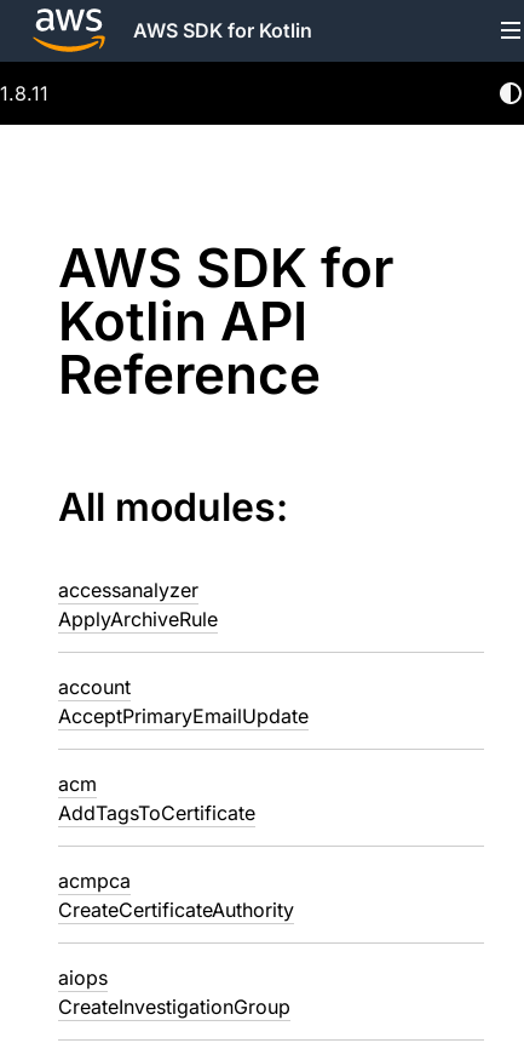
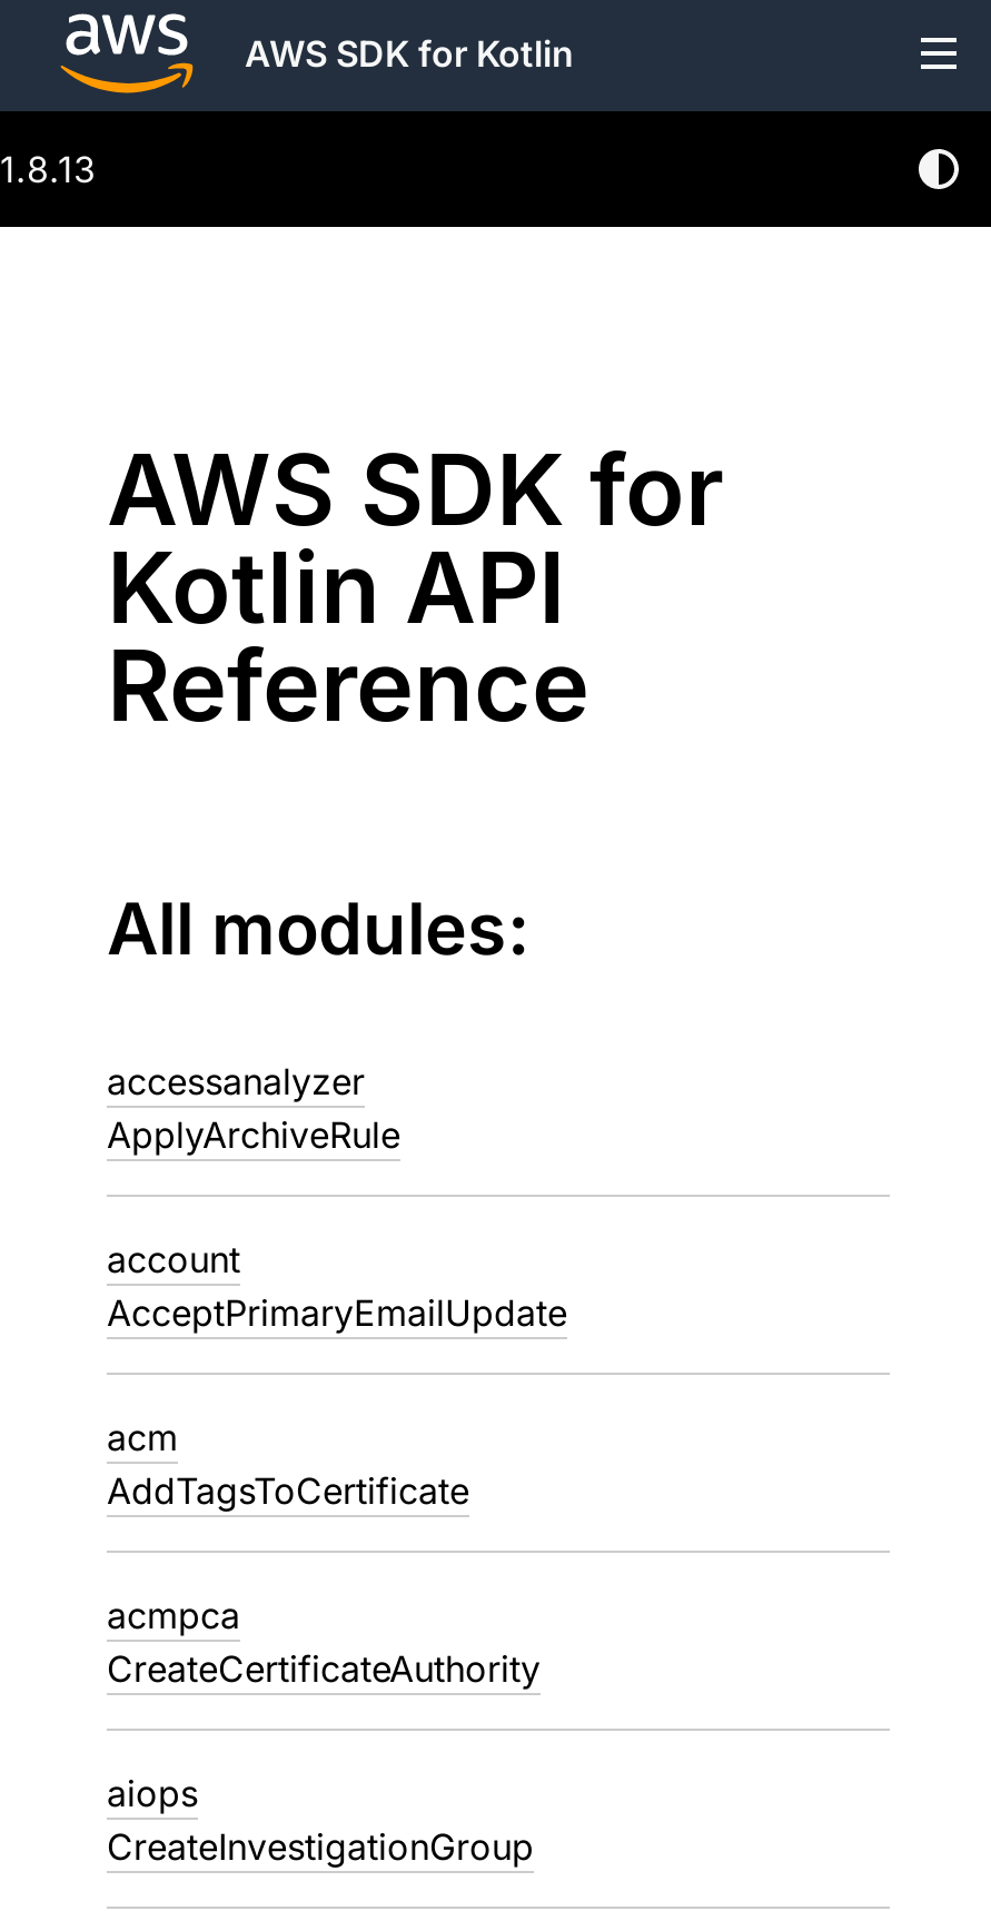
- 1.8.11
+ 1.8.13
